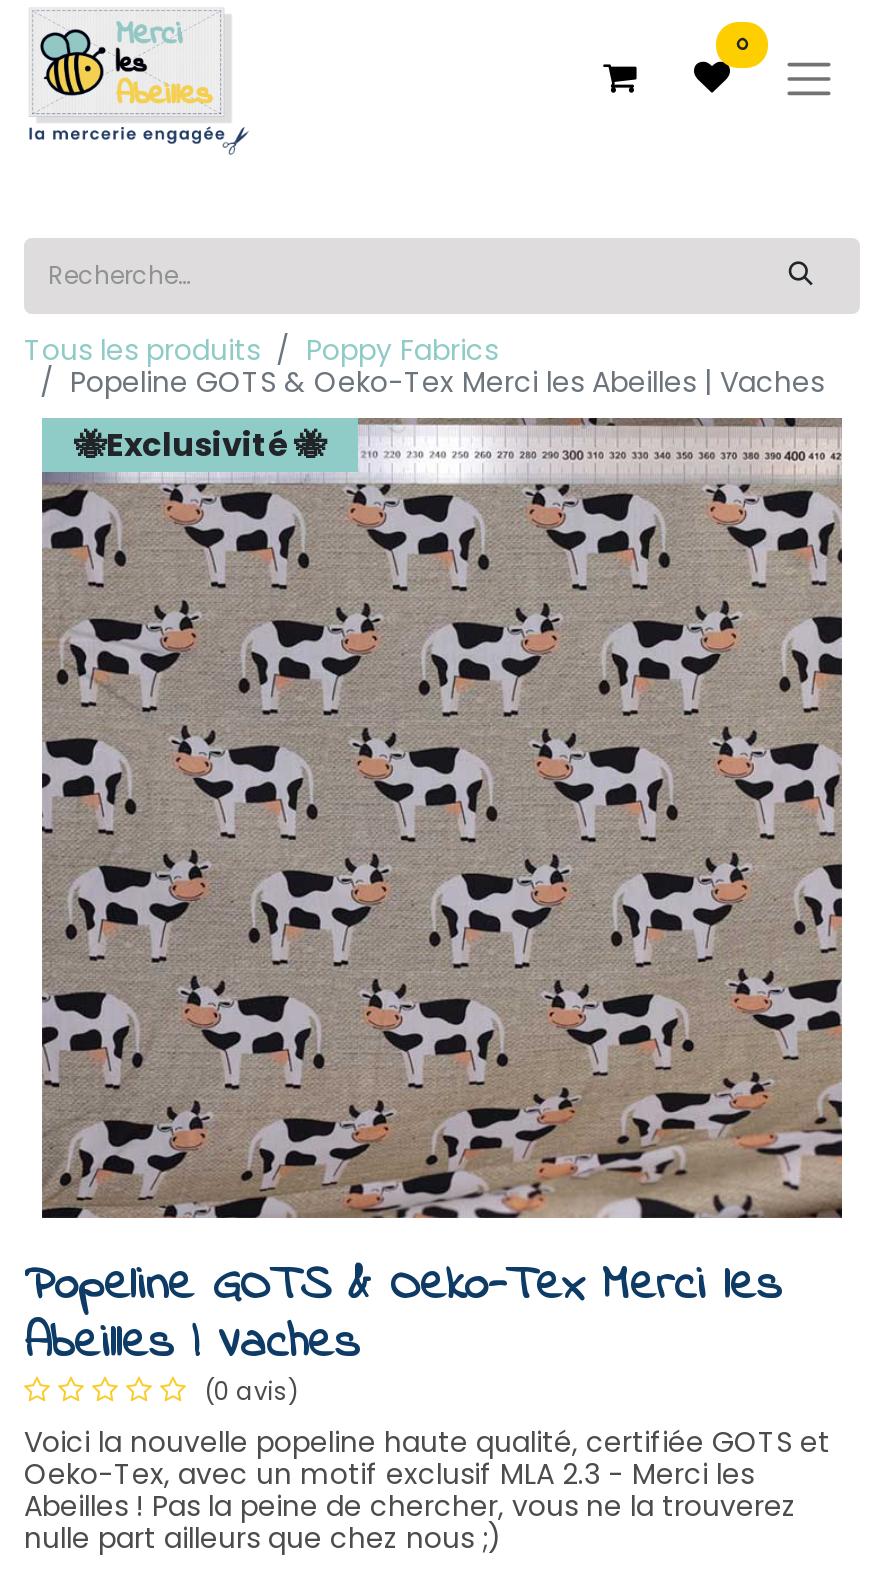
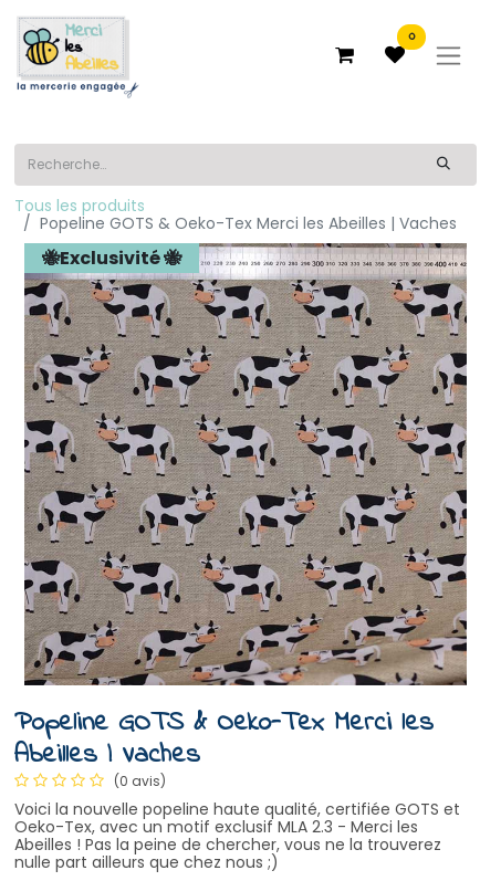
- Poppy Fabrics
